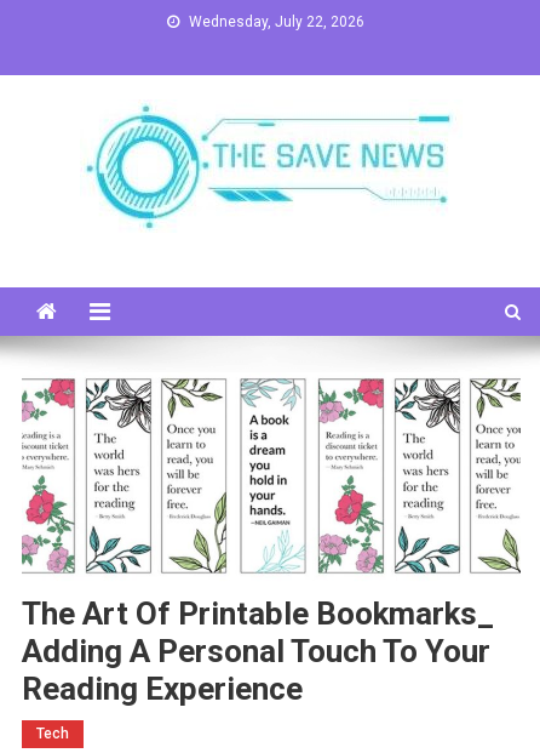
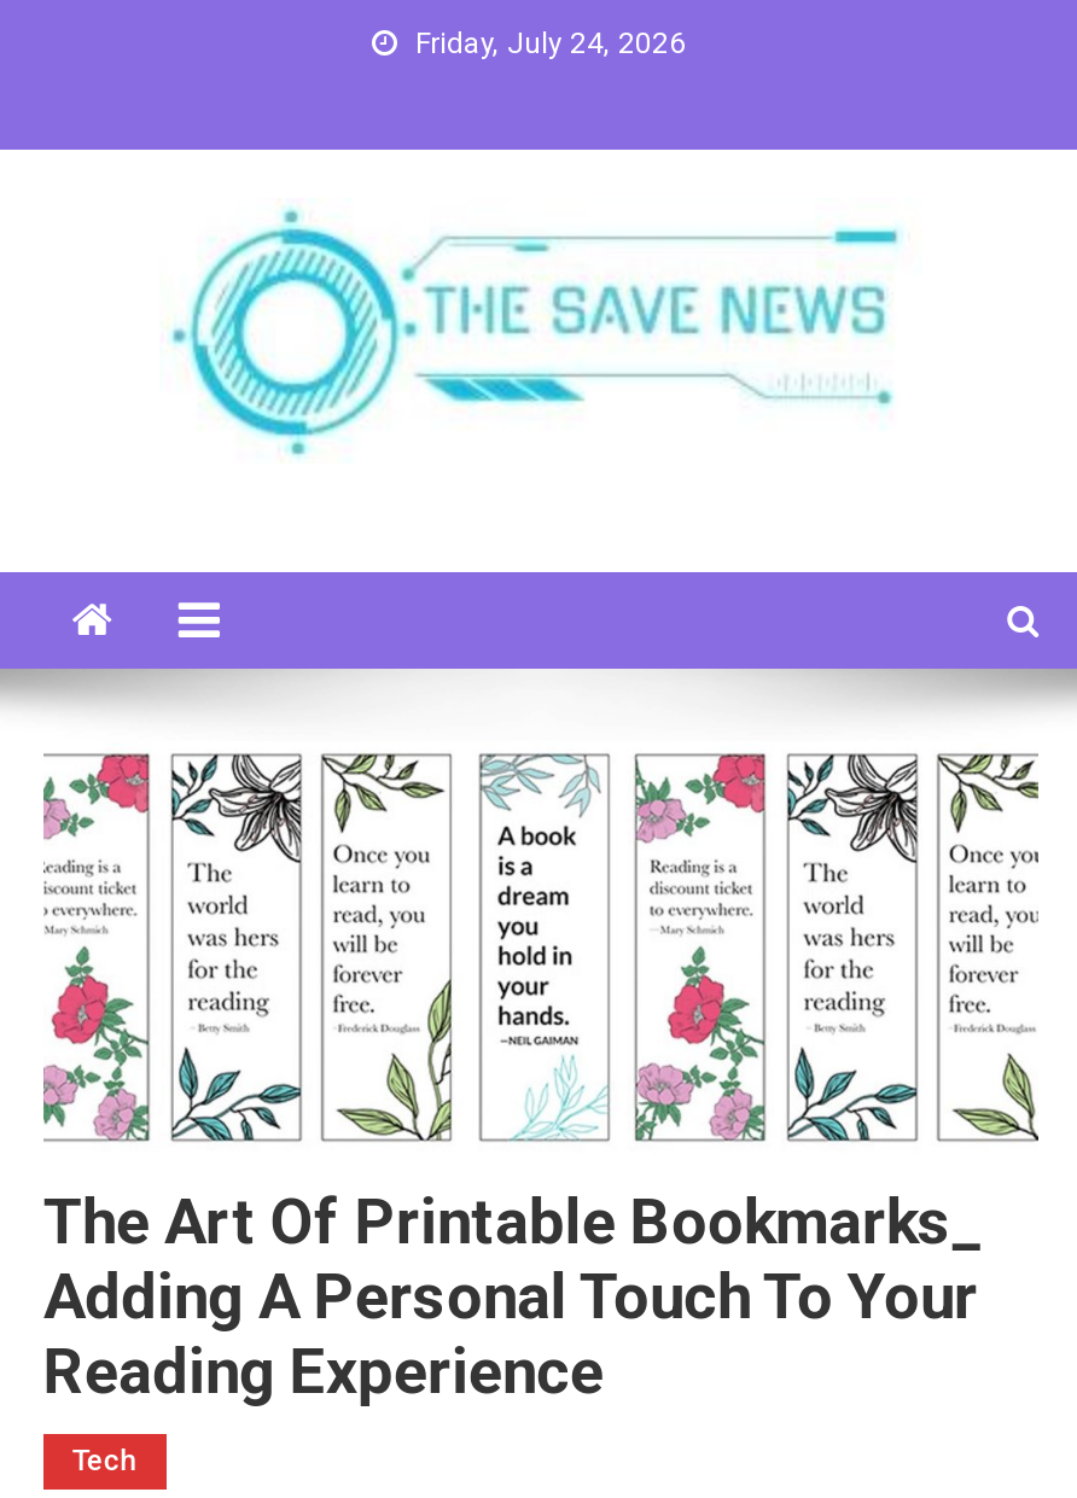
- Wednesday, July 22, 2026
+ Friday, July 24, 2026
